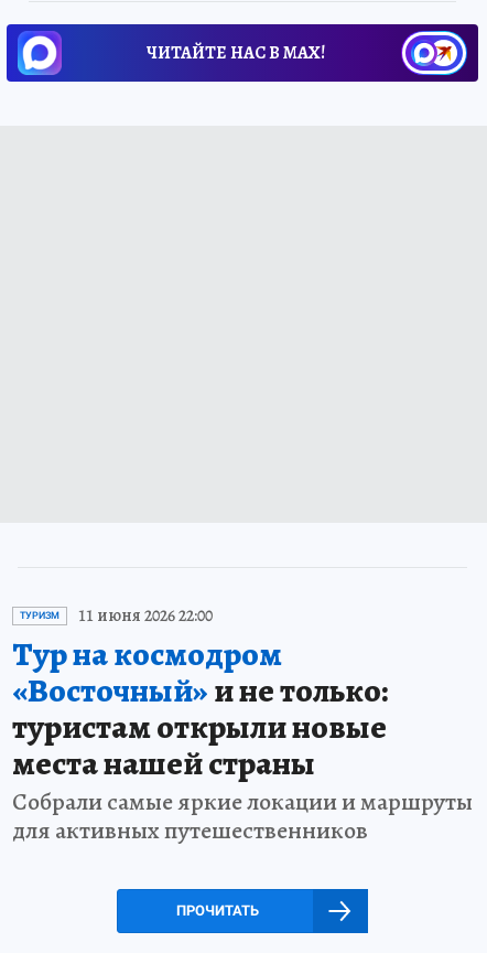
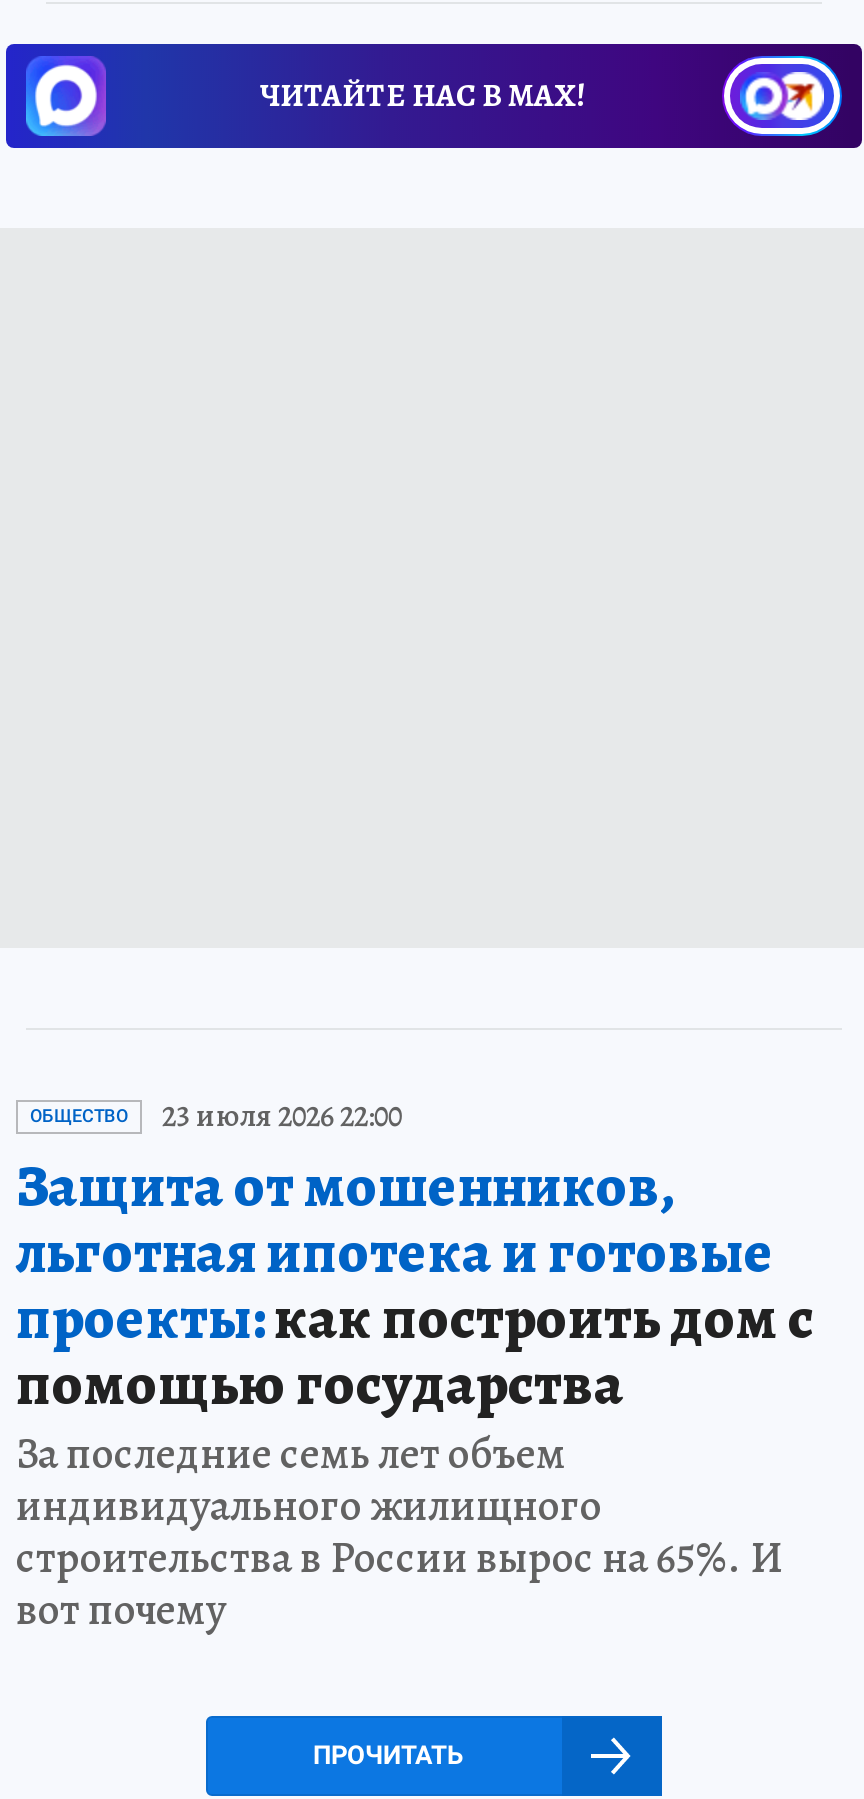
- ТУРИЗМ
- 11 июня 2026 22:00
- Тур на космодром
- «Восточный»и не только:
- туристам открыли новые
- места нашей страны
- Собрали самые яркие локации и маршруты
- для активных путешественников
+ ОБЩЕСТВО
+ 23 июля 2026 22:00
+ Защита от мошенников,
+ льготная ипотека и готовые
+ проекты:как построить дом с
+ помощью государства
+ За последние семь лет объем
+ индивидуального жилищного
+ строительства в России вырос на 65%. И
+ вот почему
